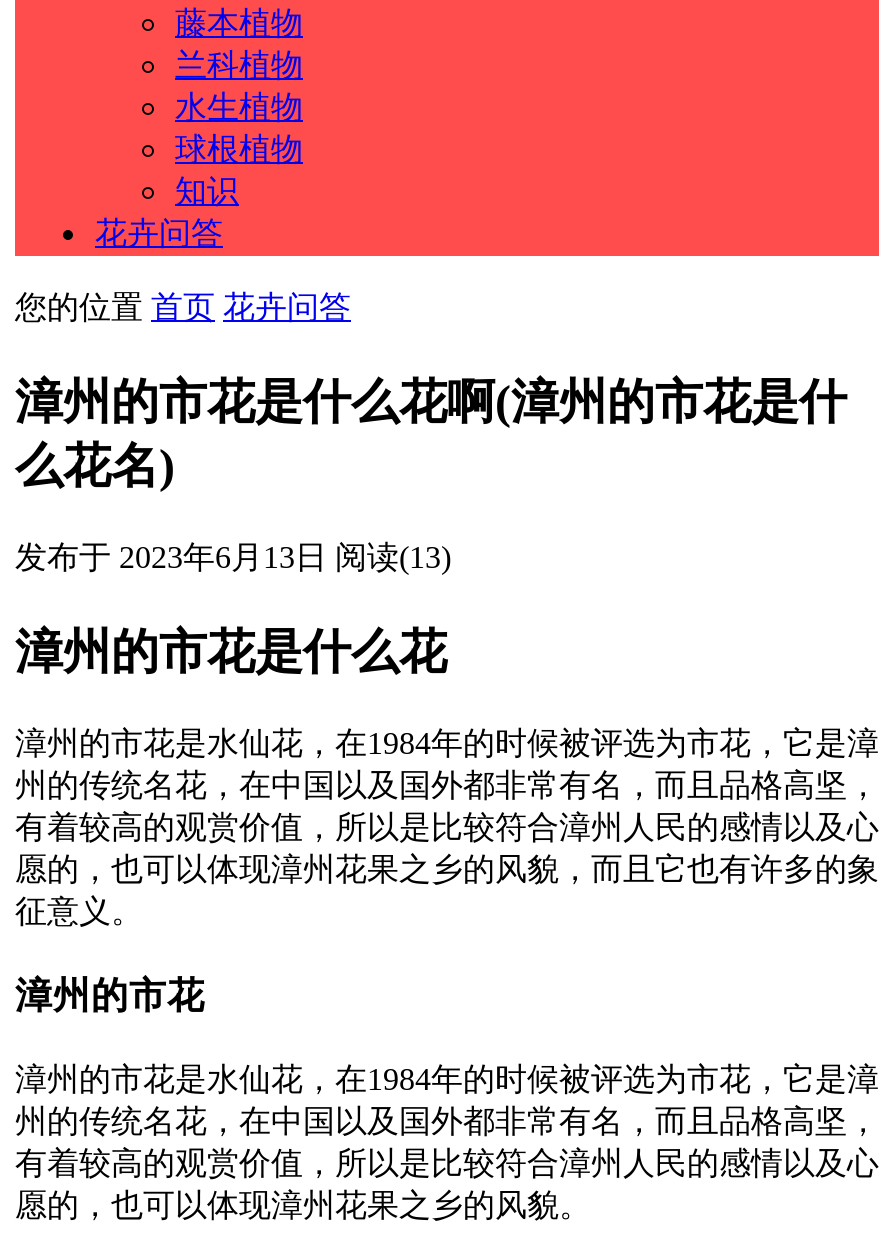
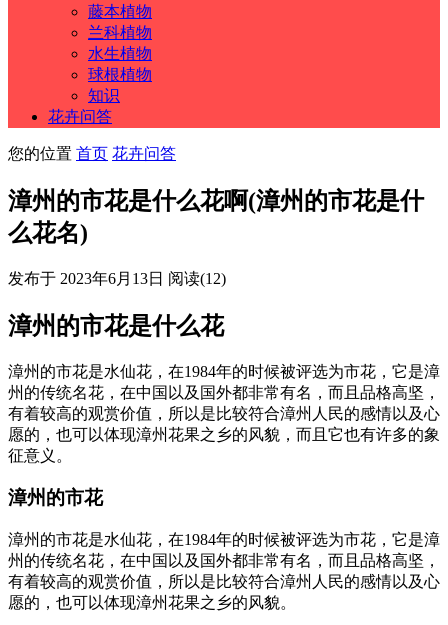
- 发布于 2023年6月13日阅读(13)
+ 发布于 2023年6月13日阅读(12)
